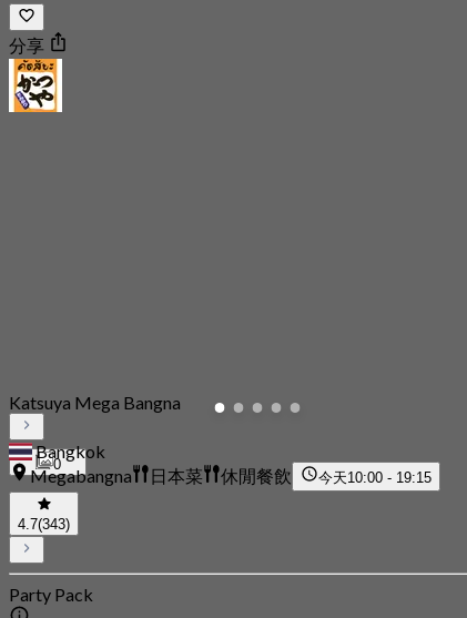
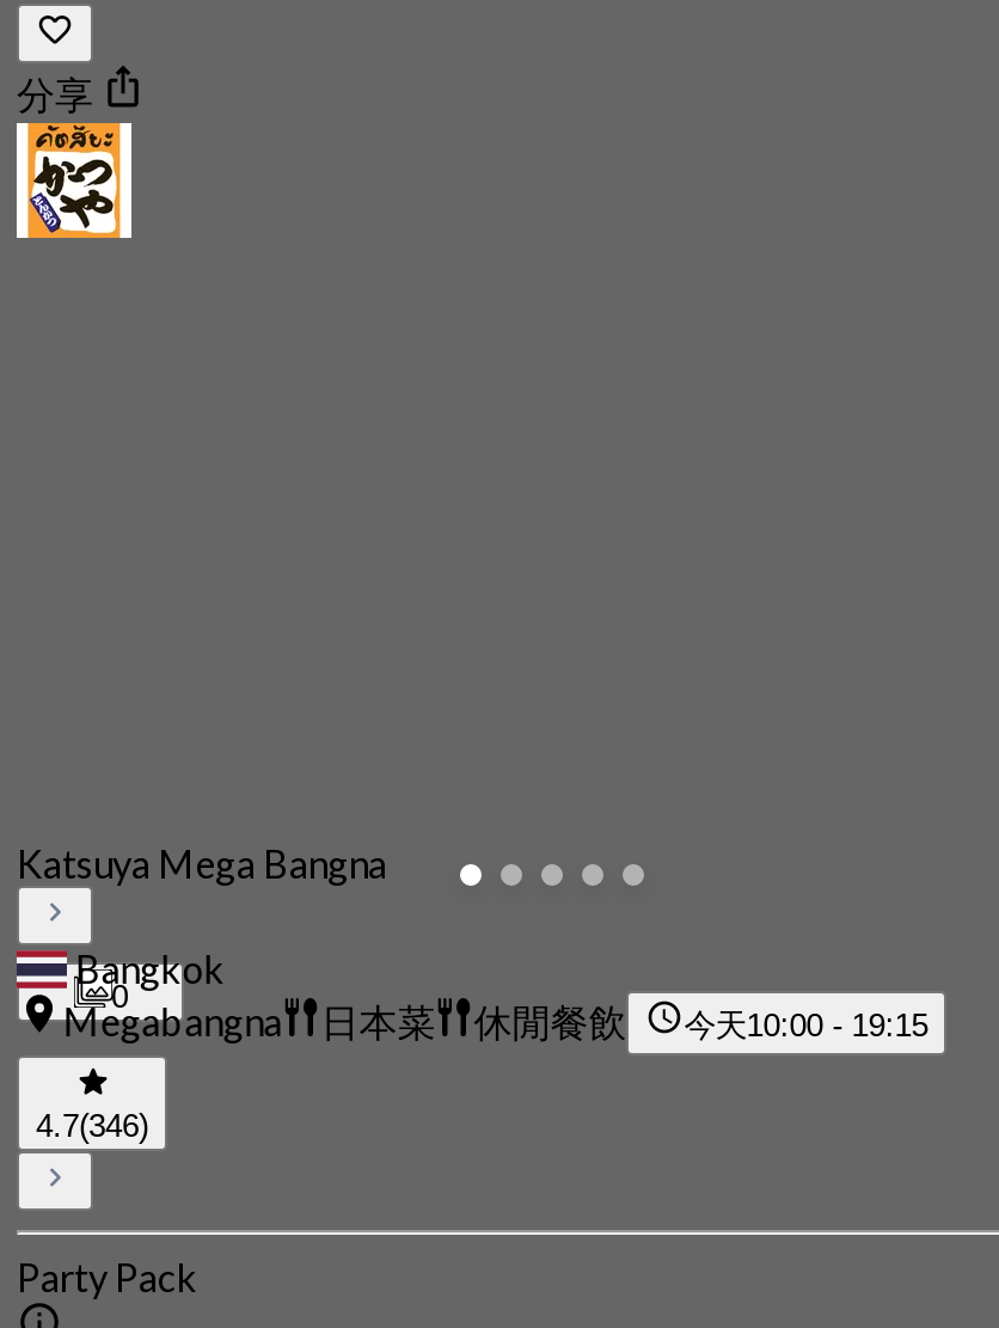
- 4.7(343)
+ 4.7(346)
